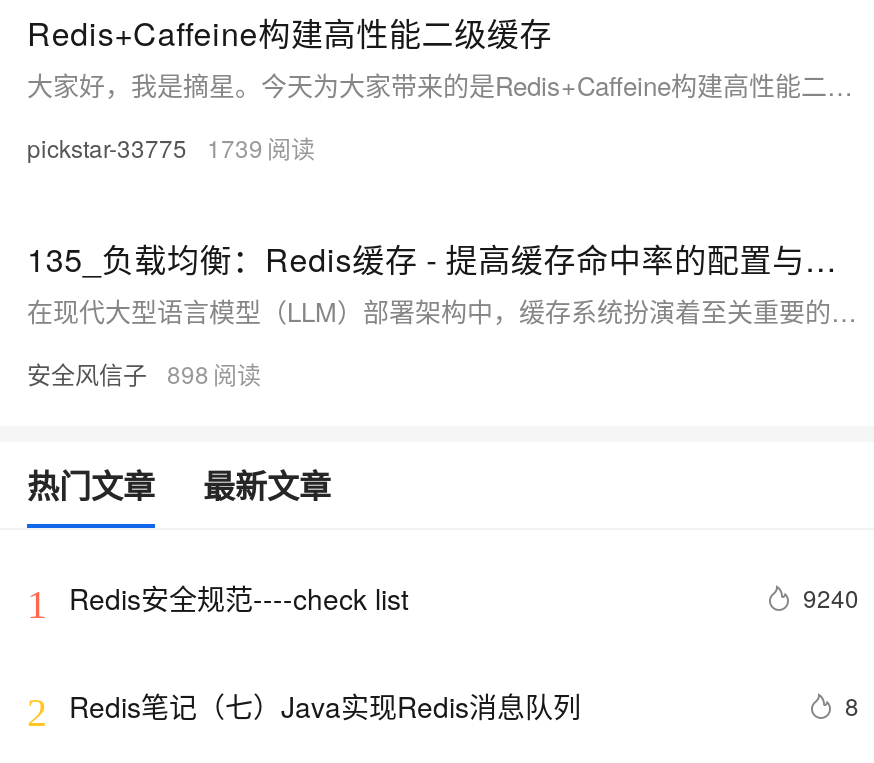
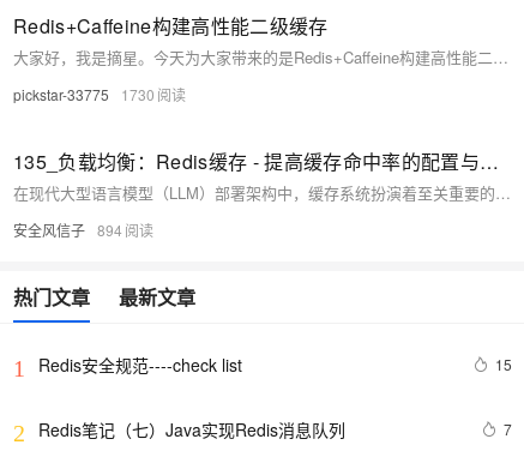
- pickstar-33775 1739
+ pickstar-33775 1730

- 安全风信子 898
+ 安全风信子 894

- 9240
+ 15

- 8
+ 7
